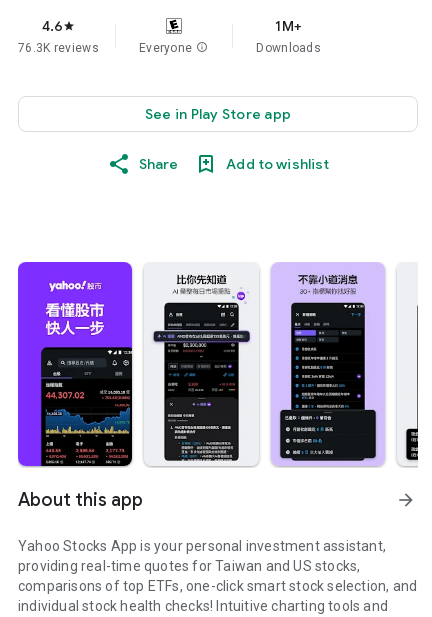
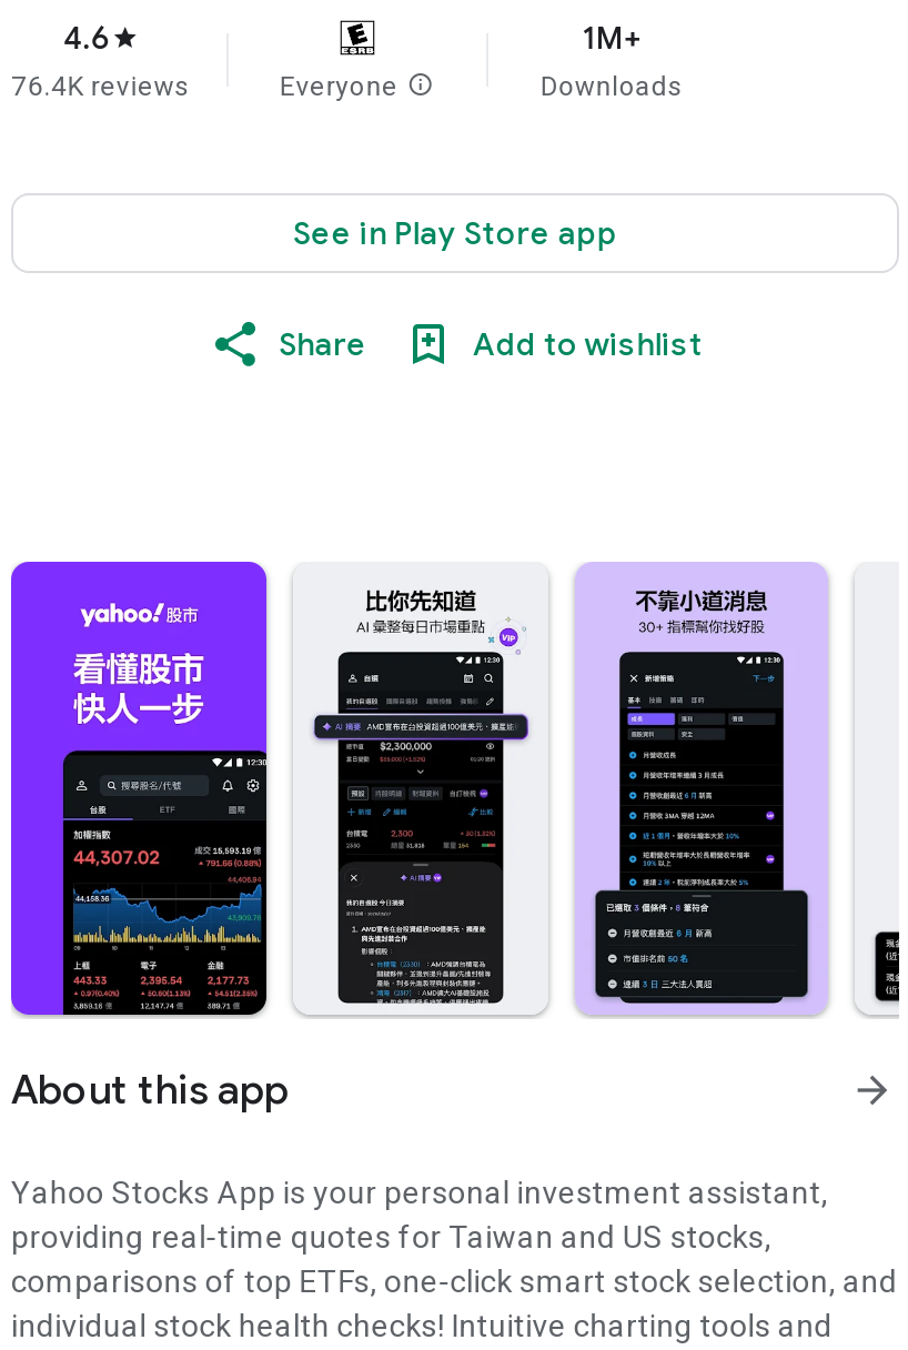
- 76.3K reviews
+ 76.4K reviews
